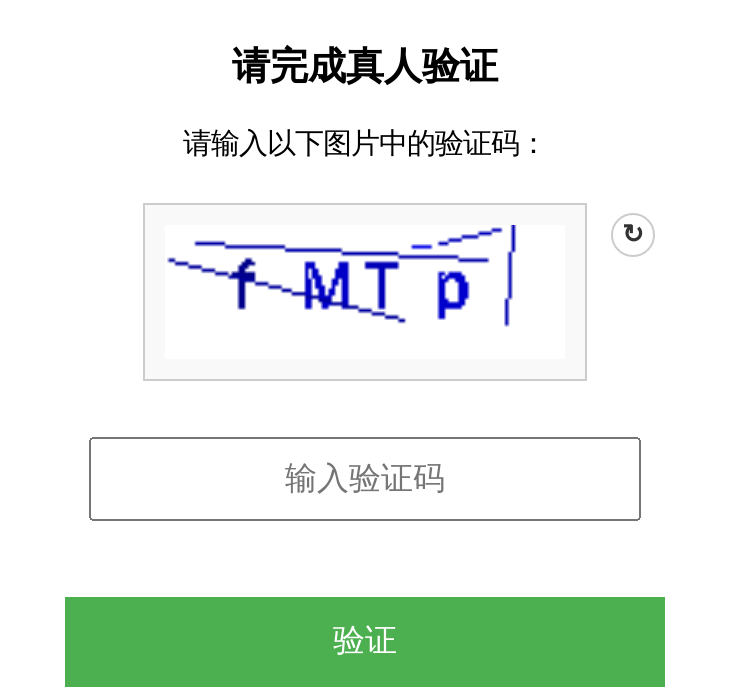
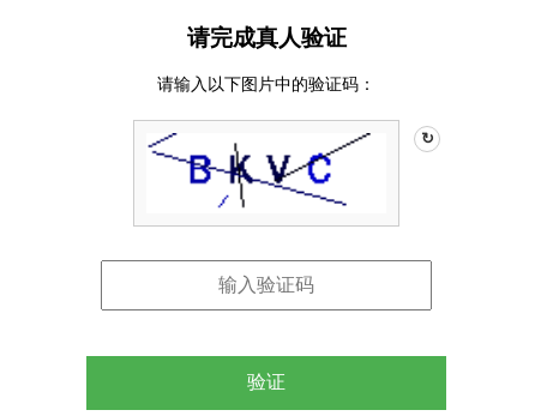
- [image]
+ [image]
